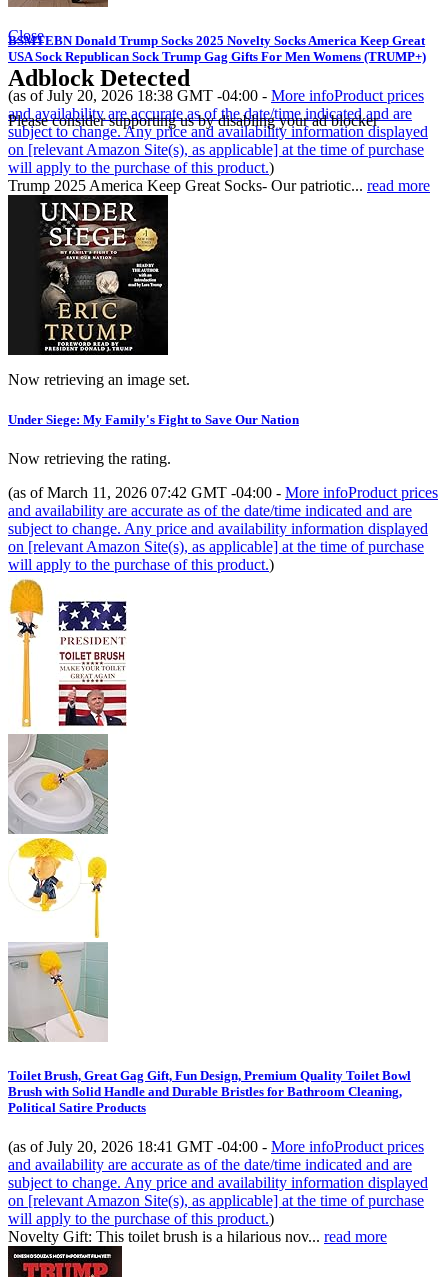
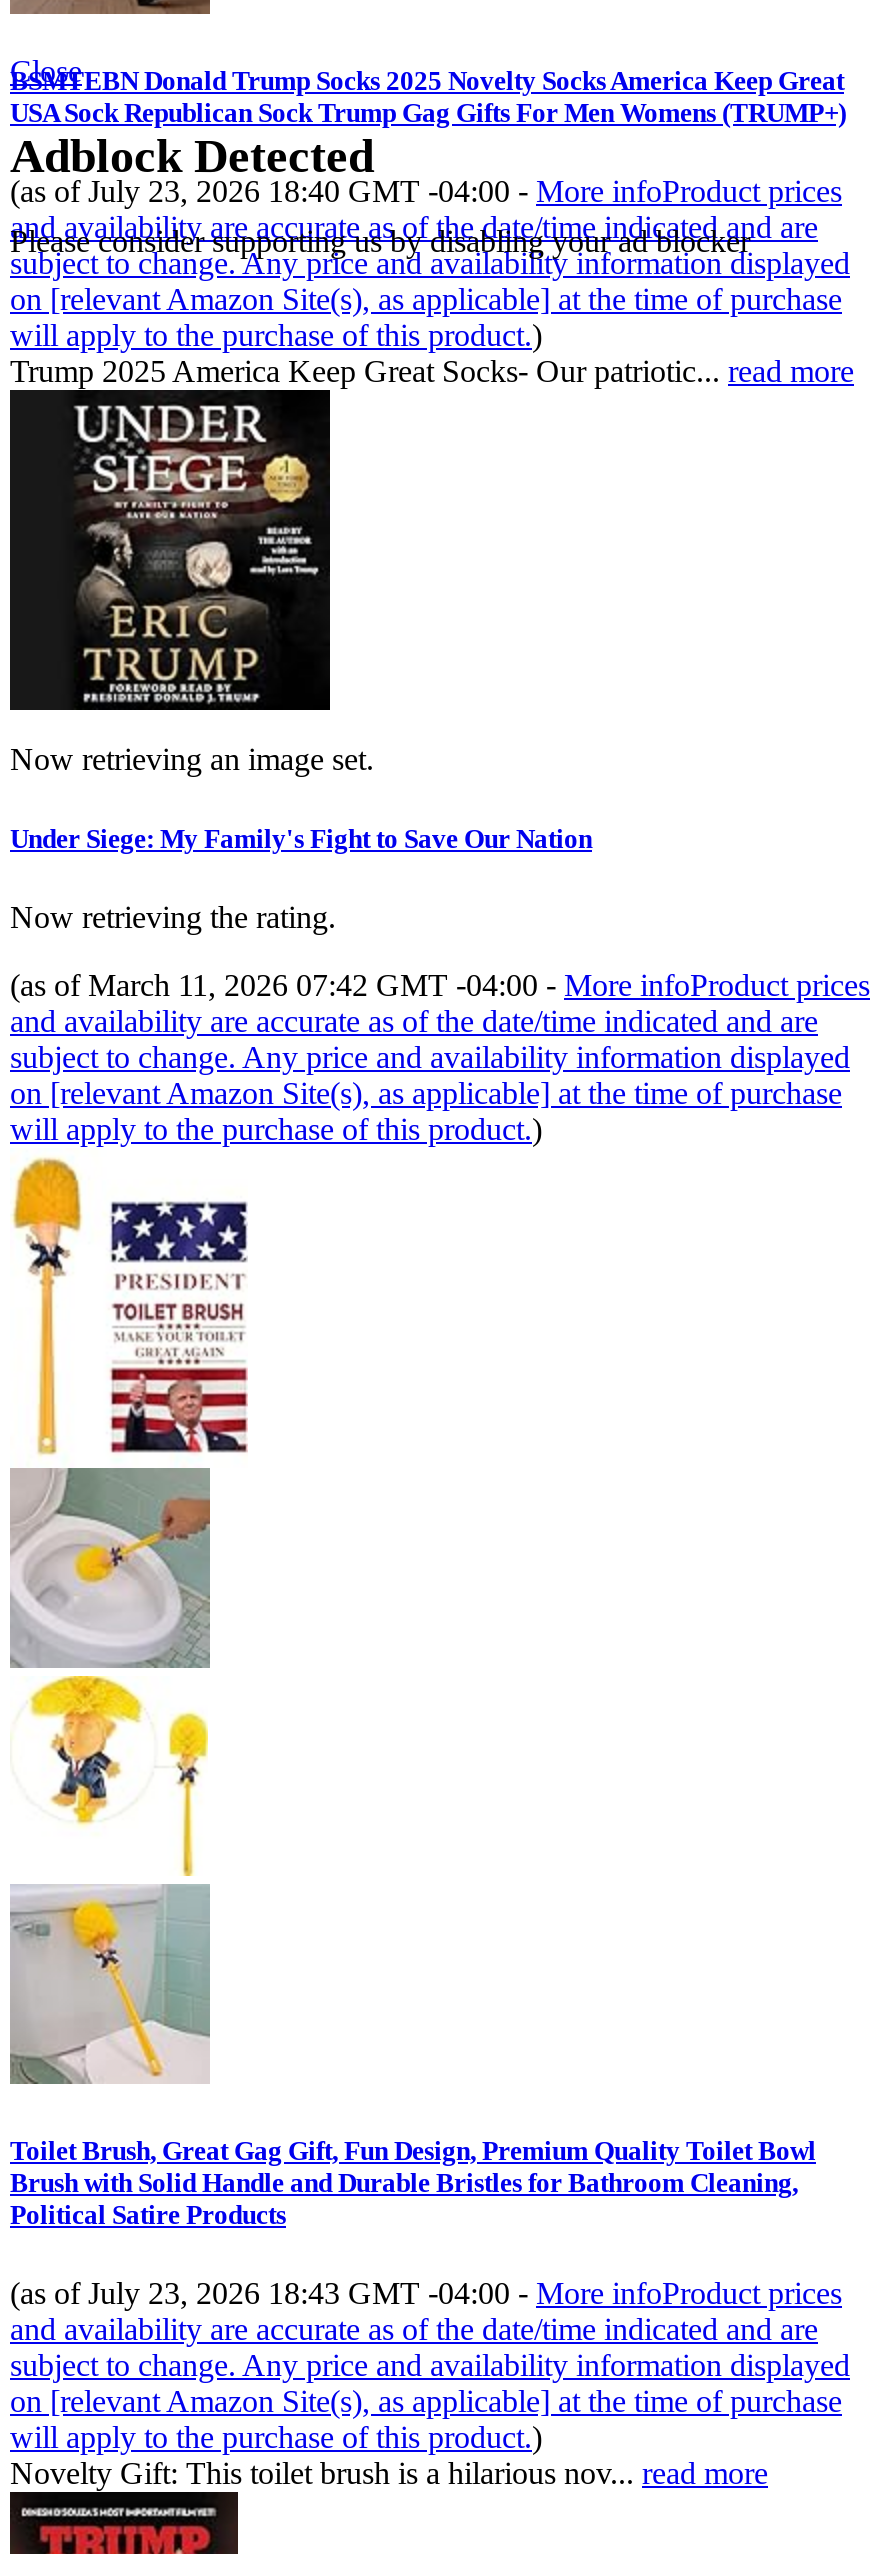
- (as of July 20, 2026 18:38 GMT -04:00 - More infoProduct prices
+ (as of July 23, 2026 18:40 GMT -04:00 - More infoProduct prices

- (as of July 20, 2026 18:41 GMT -04:00 - More infoProduct prices
+ (as of July 23, 2026 18:43 GMT -04:00 - More infoProduct prices
